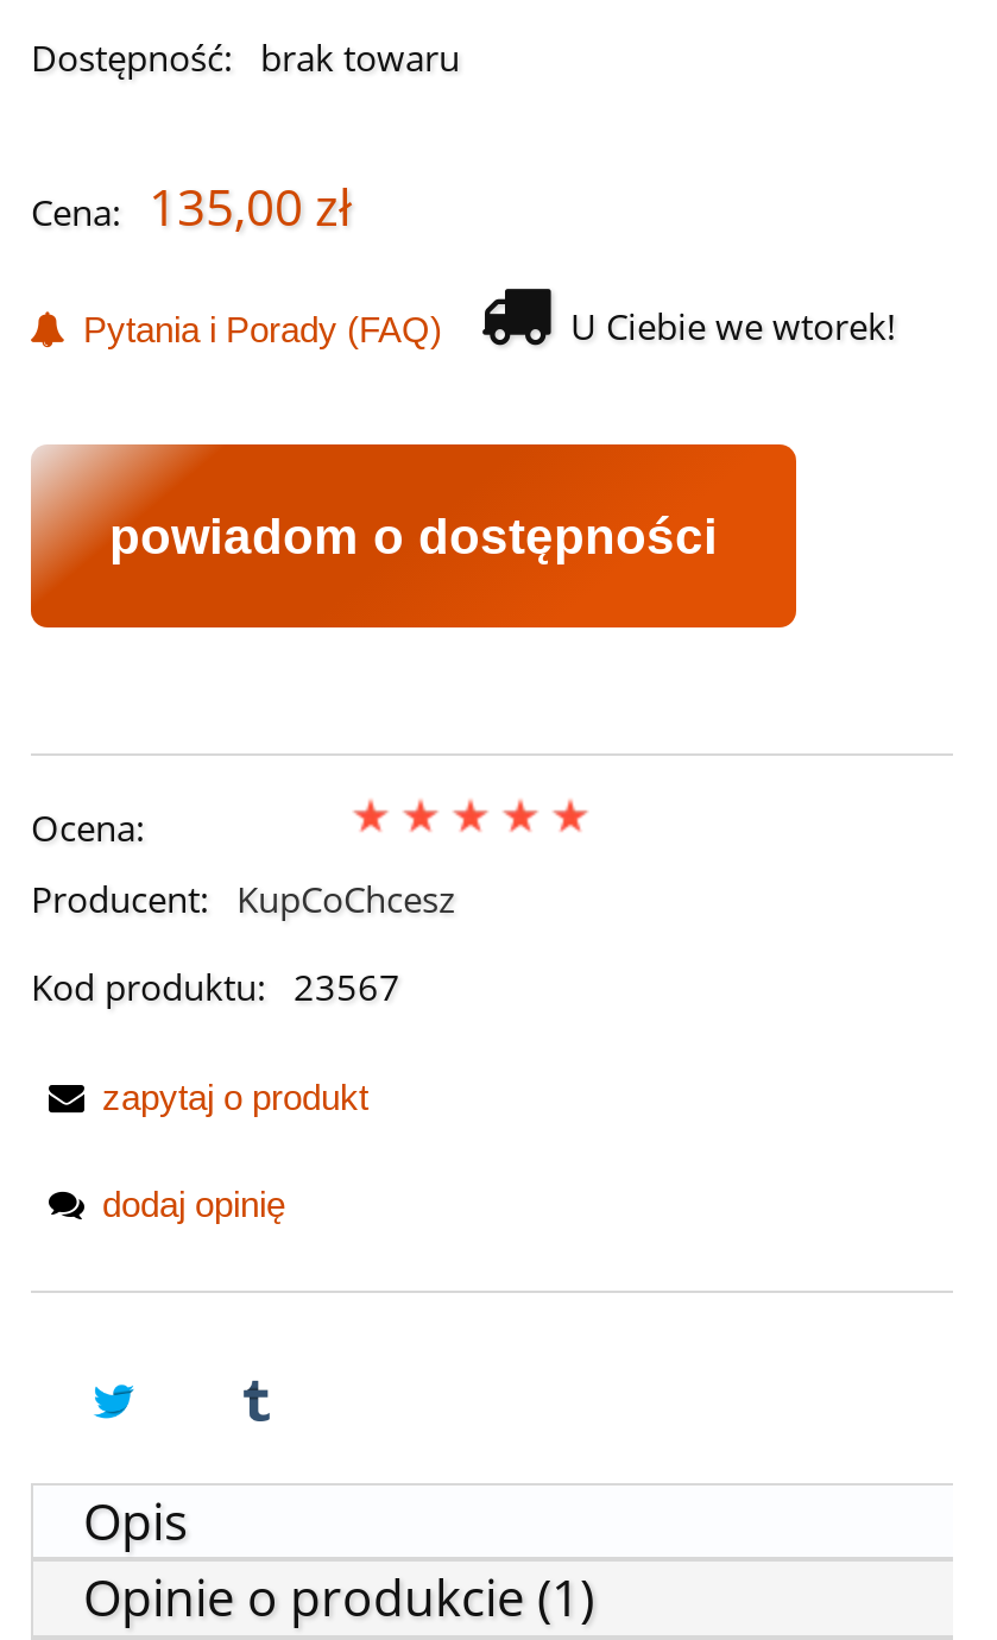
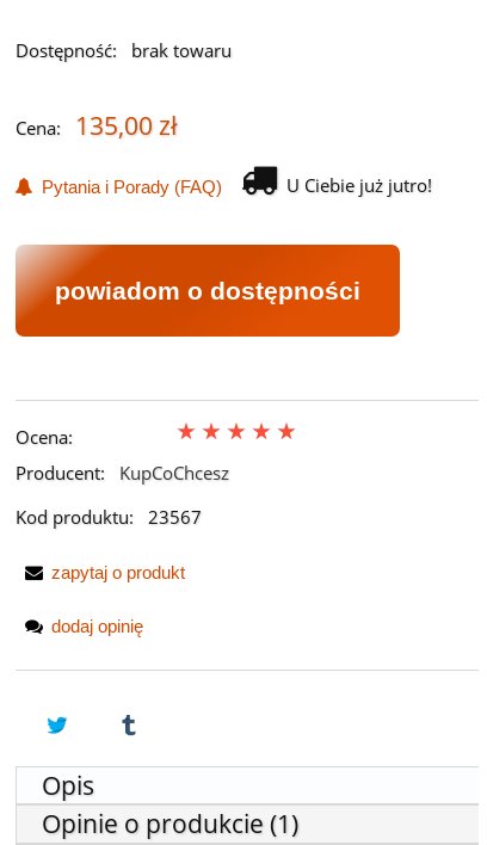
- U Ciebie we wtorek!
+ U Ciebie już jutro!
